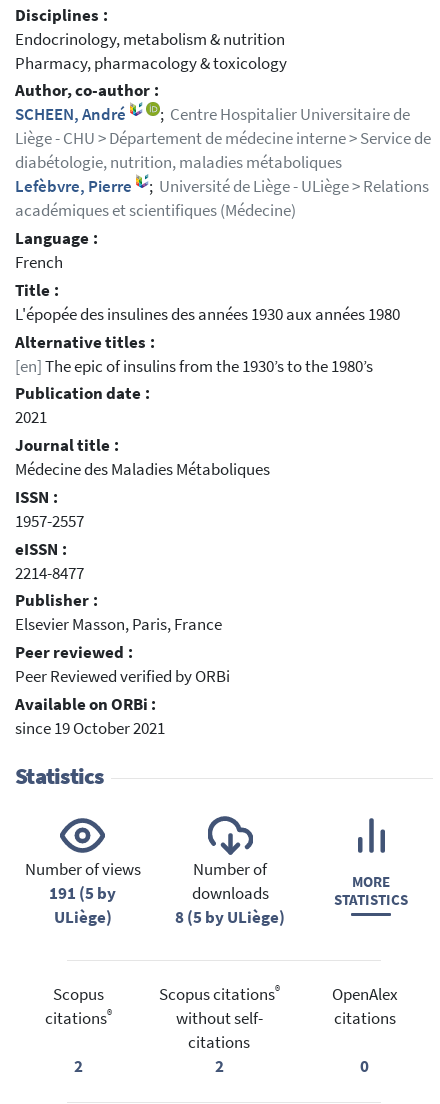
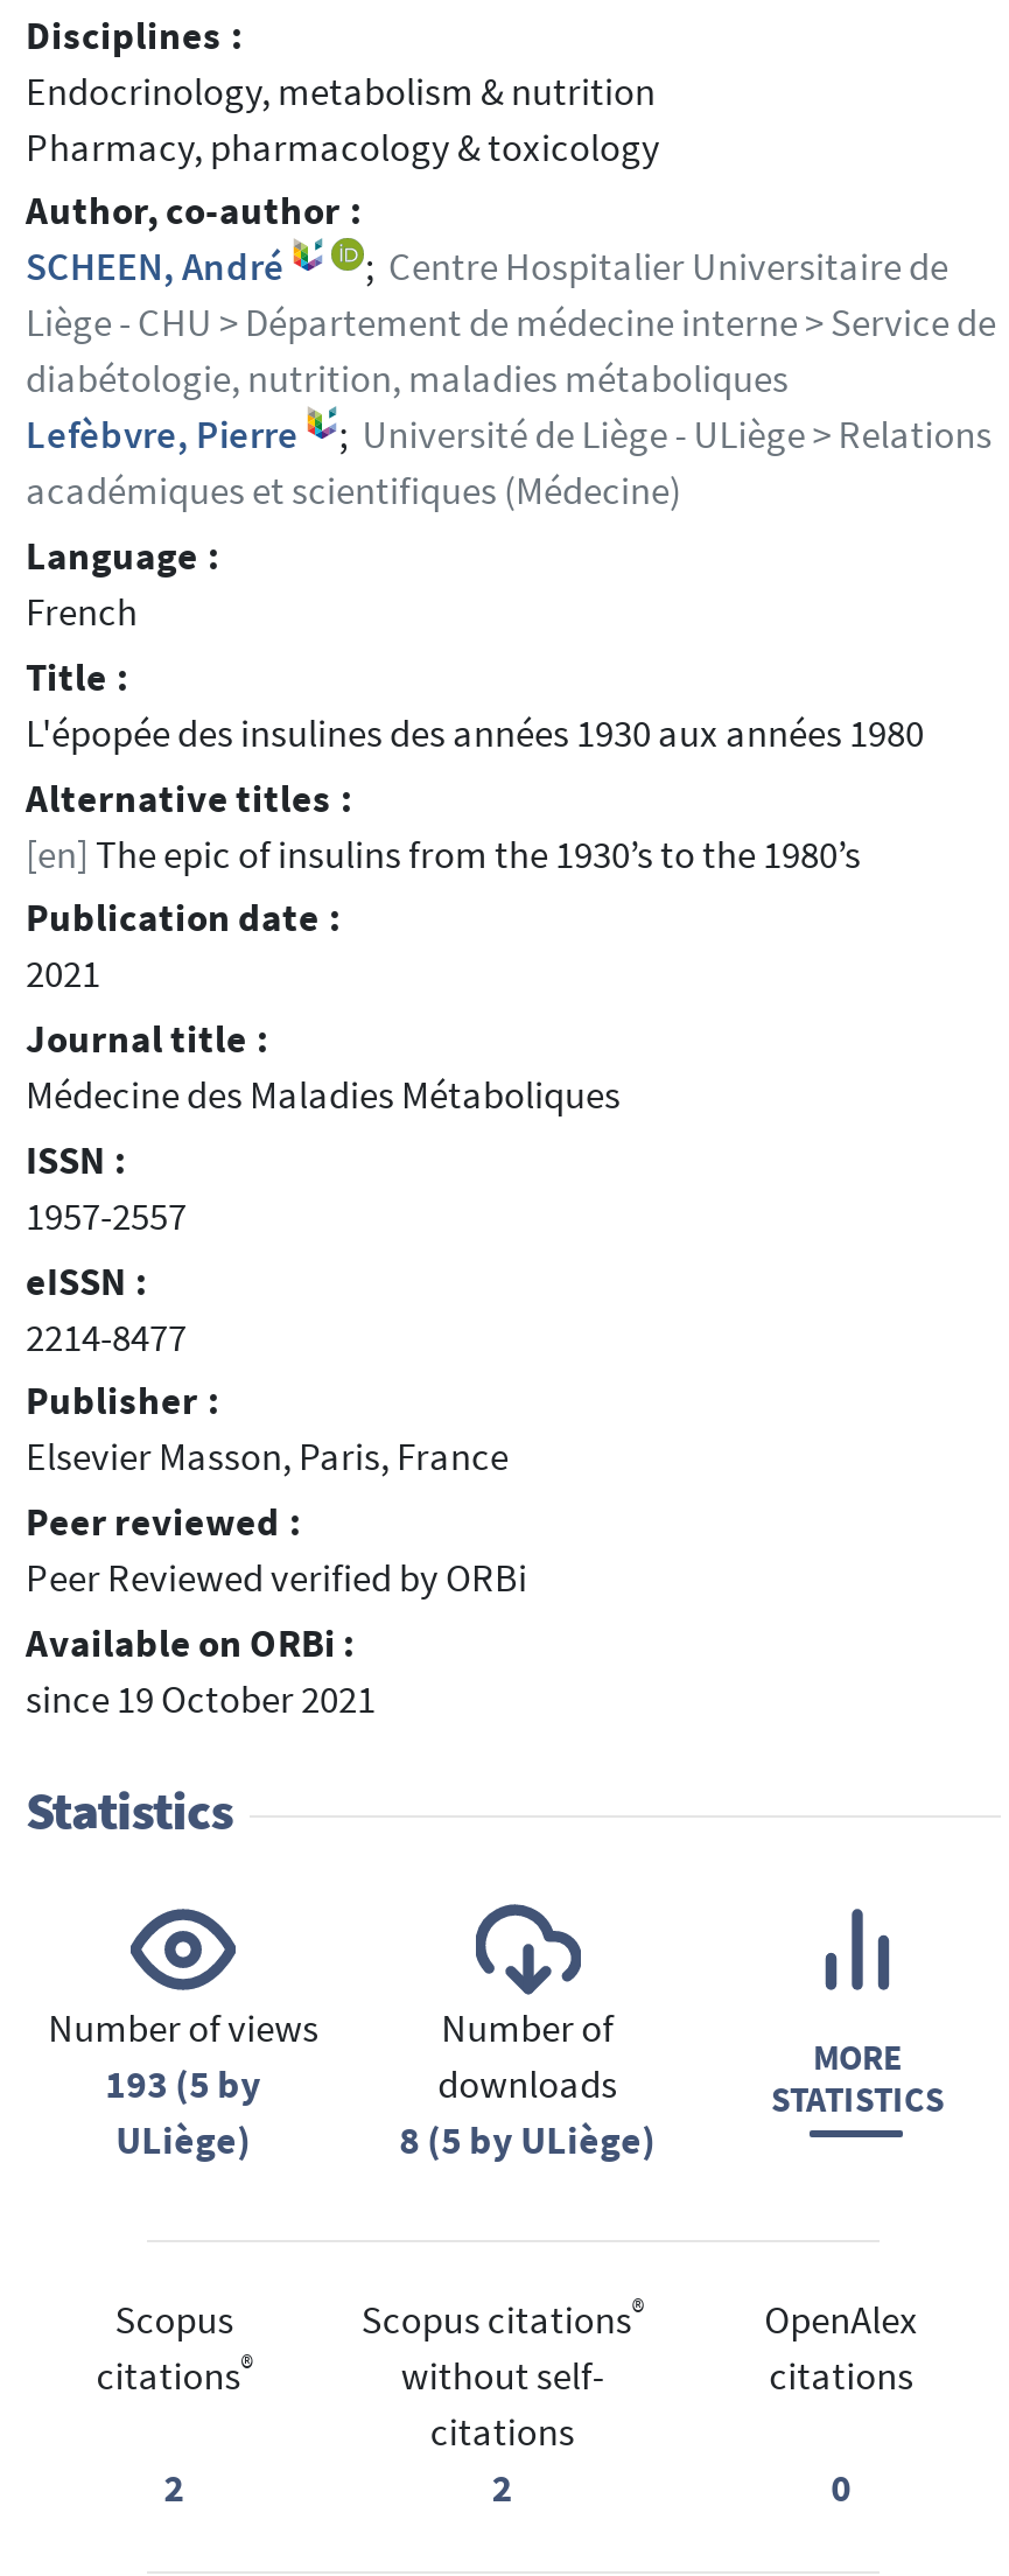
- 191 (5 by
+ 193 (5 by
